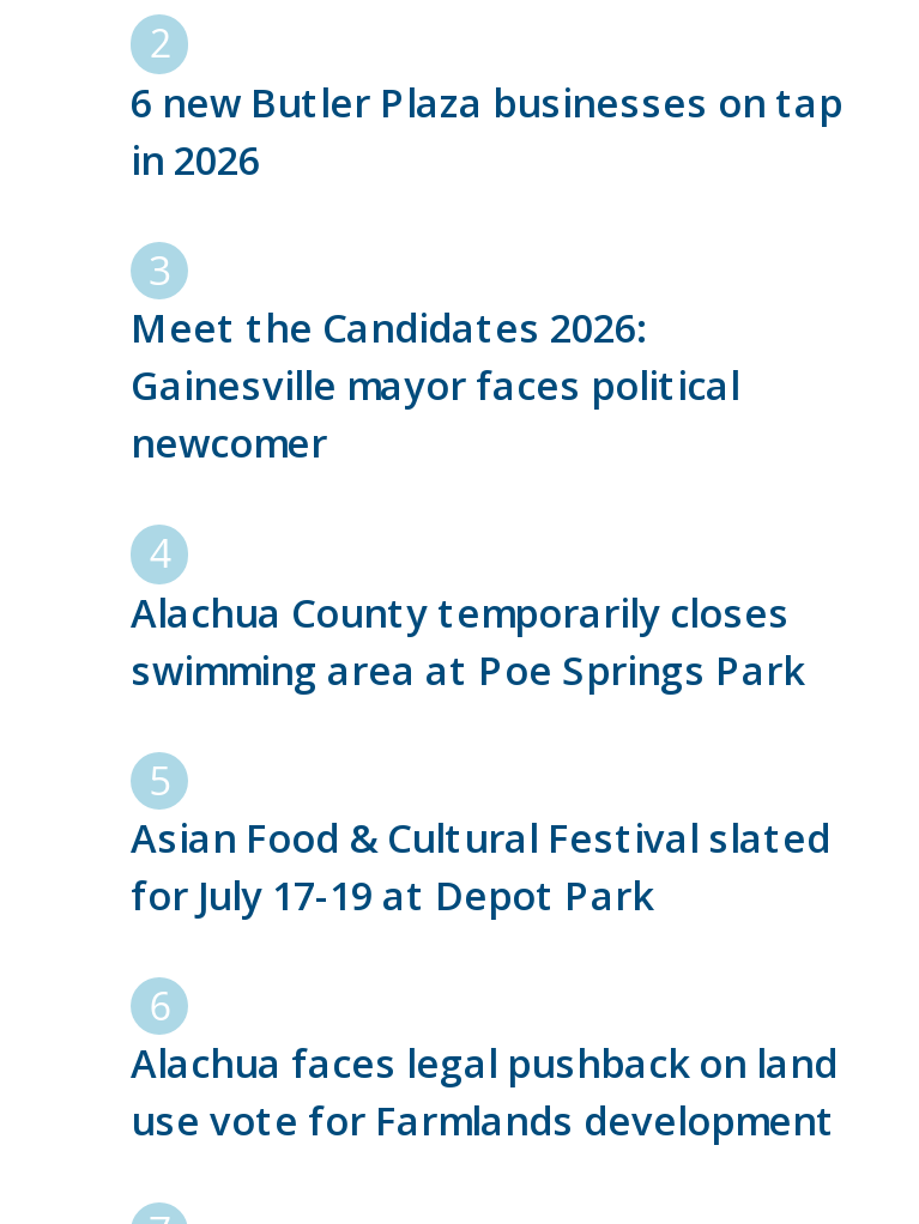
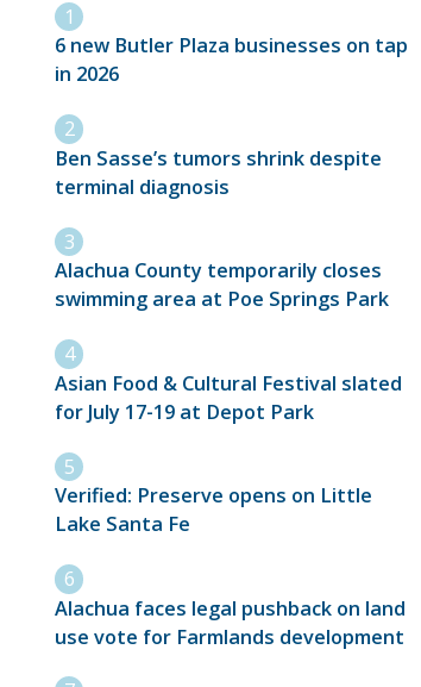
- Meet the Candidates 2026:
- Gainesville mayor faces political
- newcomer
+ Ben Sasse’s tumors shrink despite
+ terminal diagnosis

moved up: Alachua County temporarily closes | swimming area at Poe Springs Park | Asian Food & Cultural Festival slated | for July 17-19 at Depot Park

+ Verified: Preserve opens on Little
+ Lake Santa Fe
